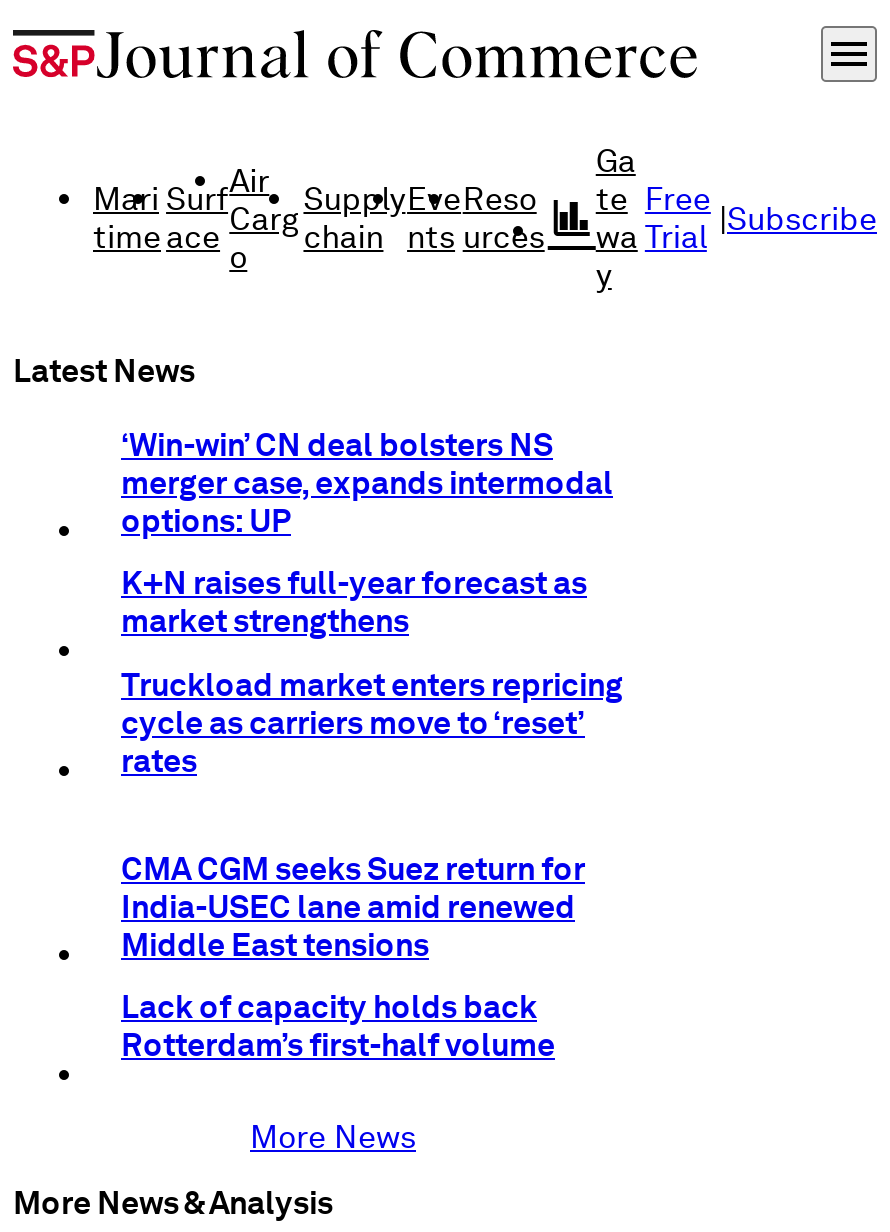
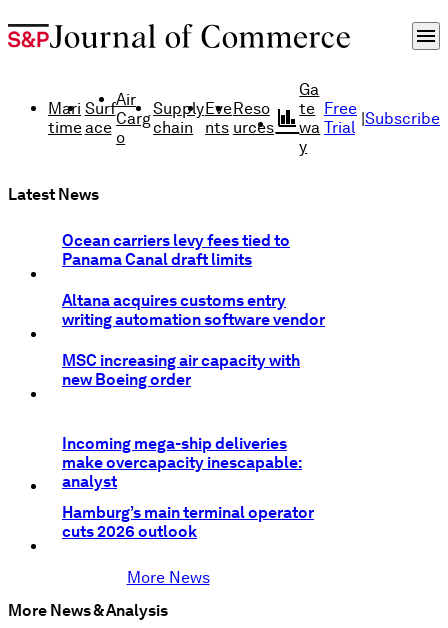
- ‘Win-win’ CN deal bolsters NS
- merger case, expands intermodal
- options: UP
+ Ocean carriers levy fees tied to
+ Panama Canal draft limits

- K+N raises full-year forecast as
- market strengthens
+ Altana acquires customs entry
+ writing automation software vendor

- Truckload market enters repricing
- cycle as carriers move to ‘reset’
- rates
+ MSC increasing air capacity with
+ new Boeing order

- CMA CGM seeks Suez return for
- India-USEC lane amid renewed
- Middle East tensions
+ Incoming mega-ship deliveries
+ make overcapacity inescapable:
+ analyst

- Lack of capacity holds back
- Rotterdam’s first-half volume
+ Hamburg’s main terminal operator
+ cuts 2026 outlook
